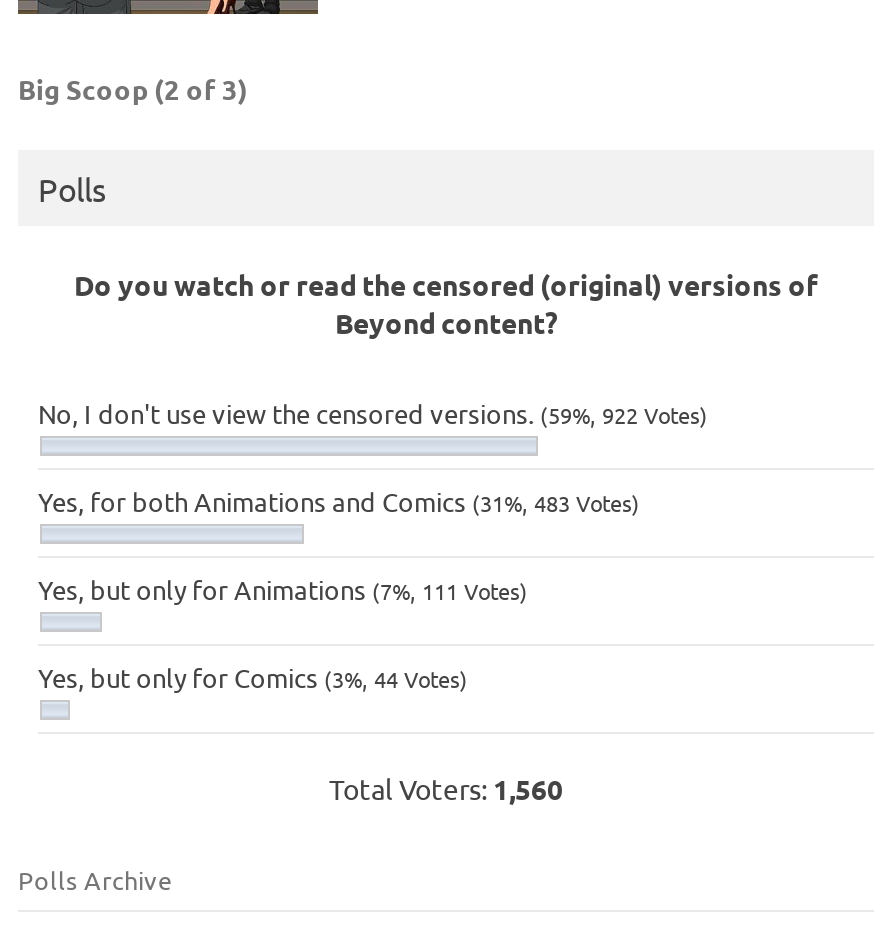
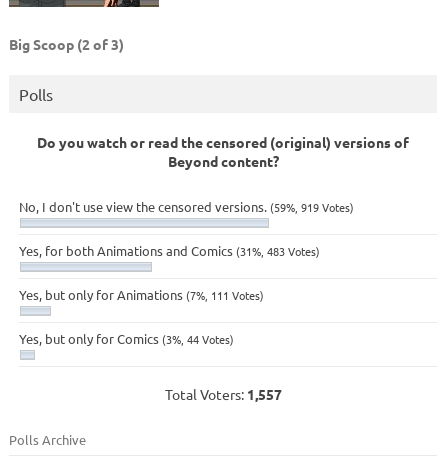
- No, I don't use view the censored versions. (59%, 922 Votes)
+ No, I don't use view the censored versions. (59%, 919 Votes)

- Total Voters: 1,560
+ Total Voters: 1,557
